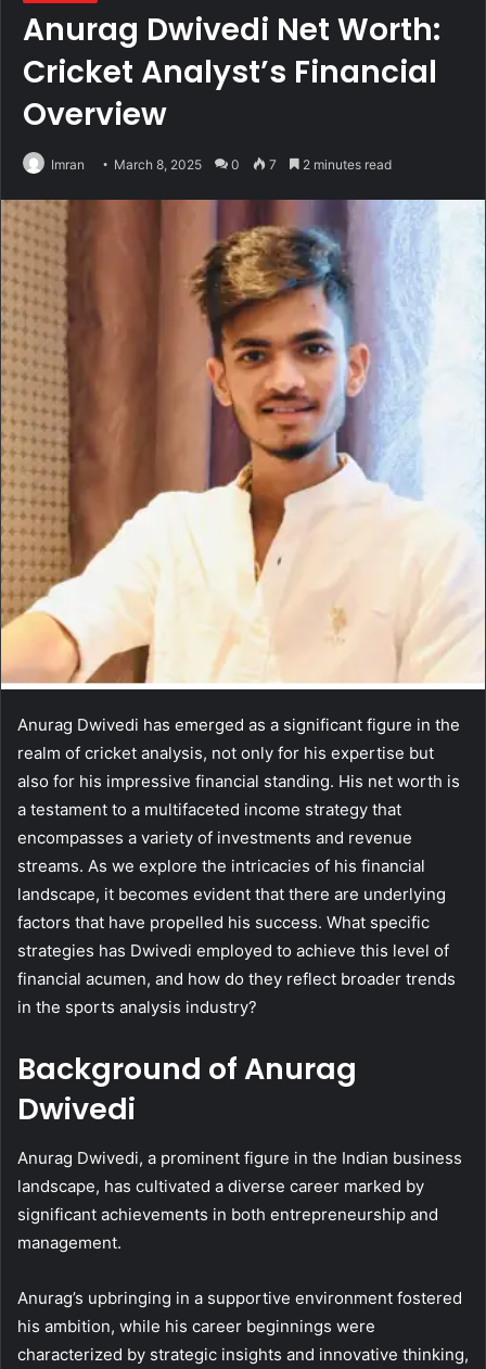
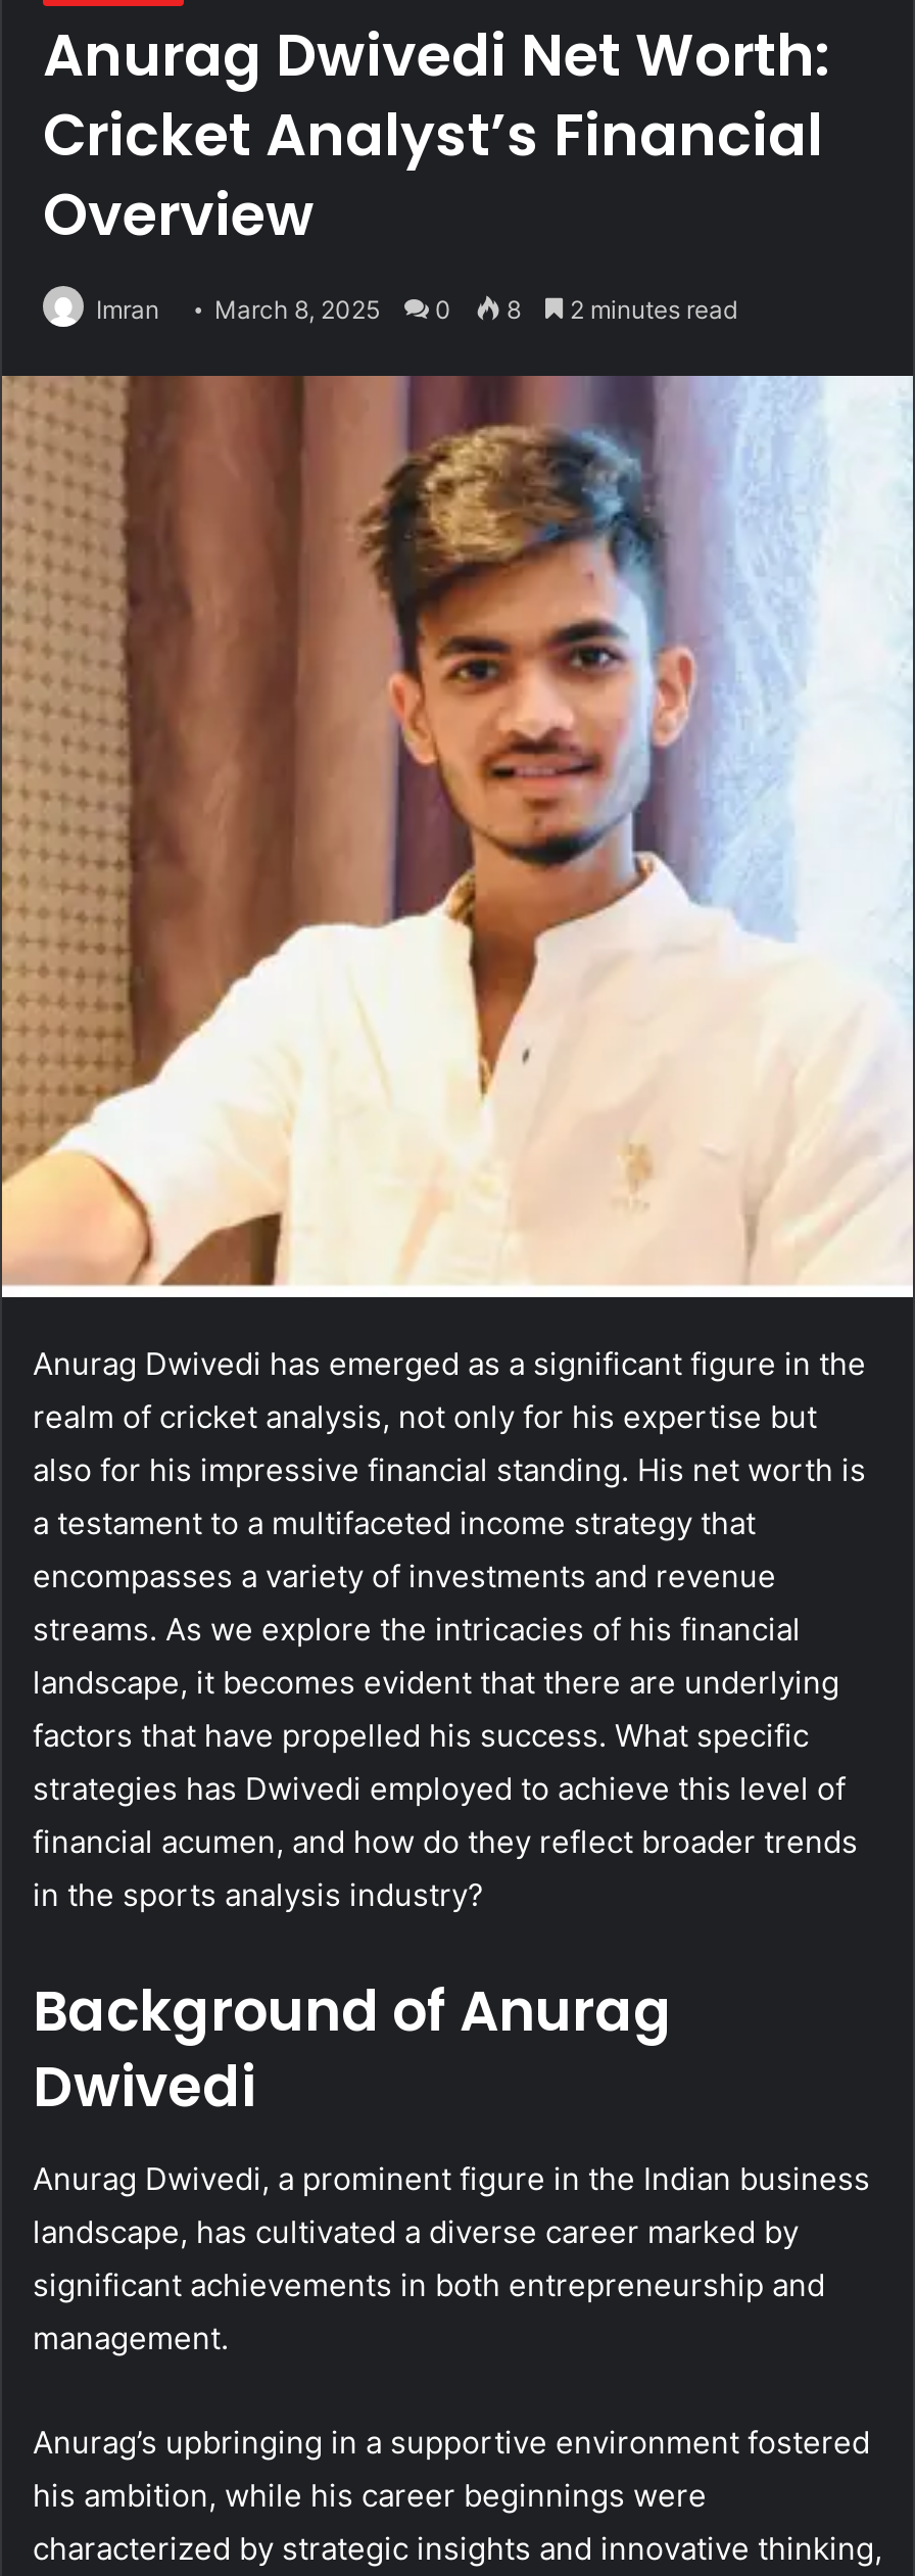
- Imran March 8, 2025 0 7 2 minutes read
+ Imran March 8, 2025 0 8 2 minutes read
